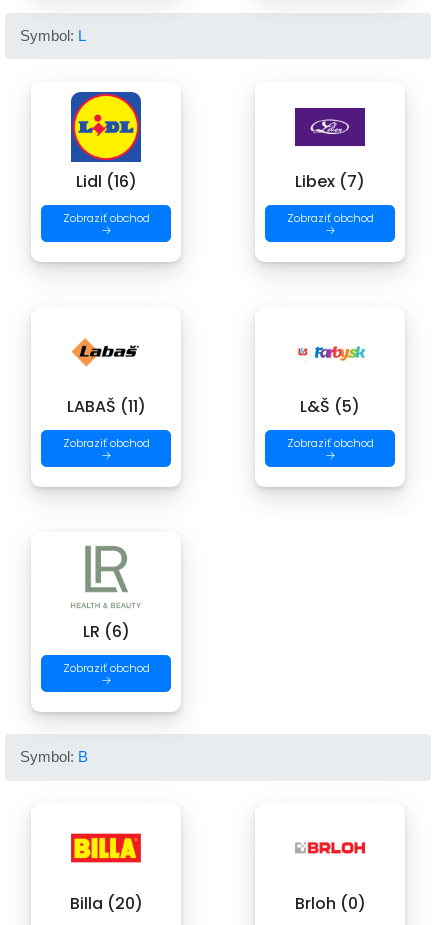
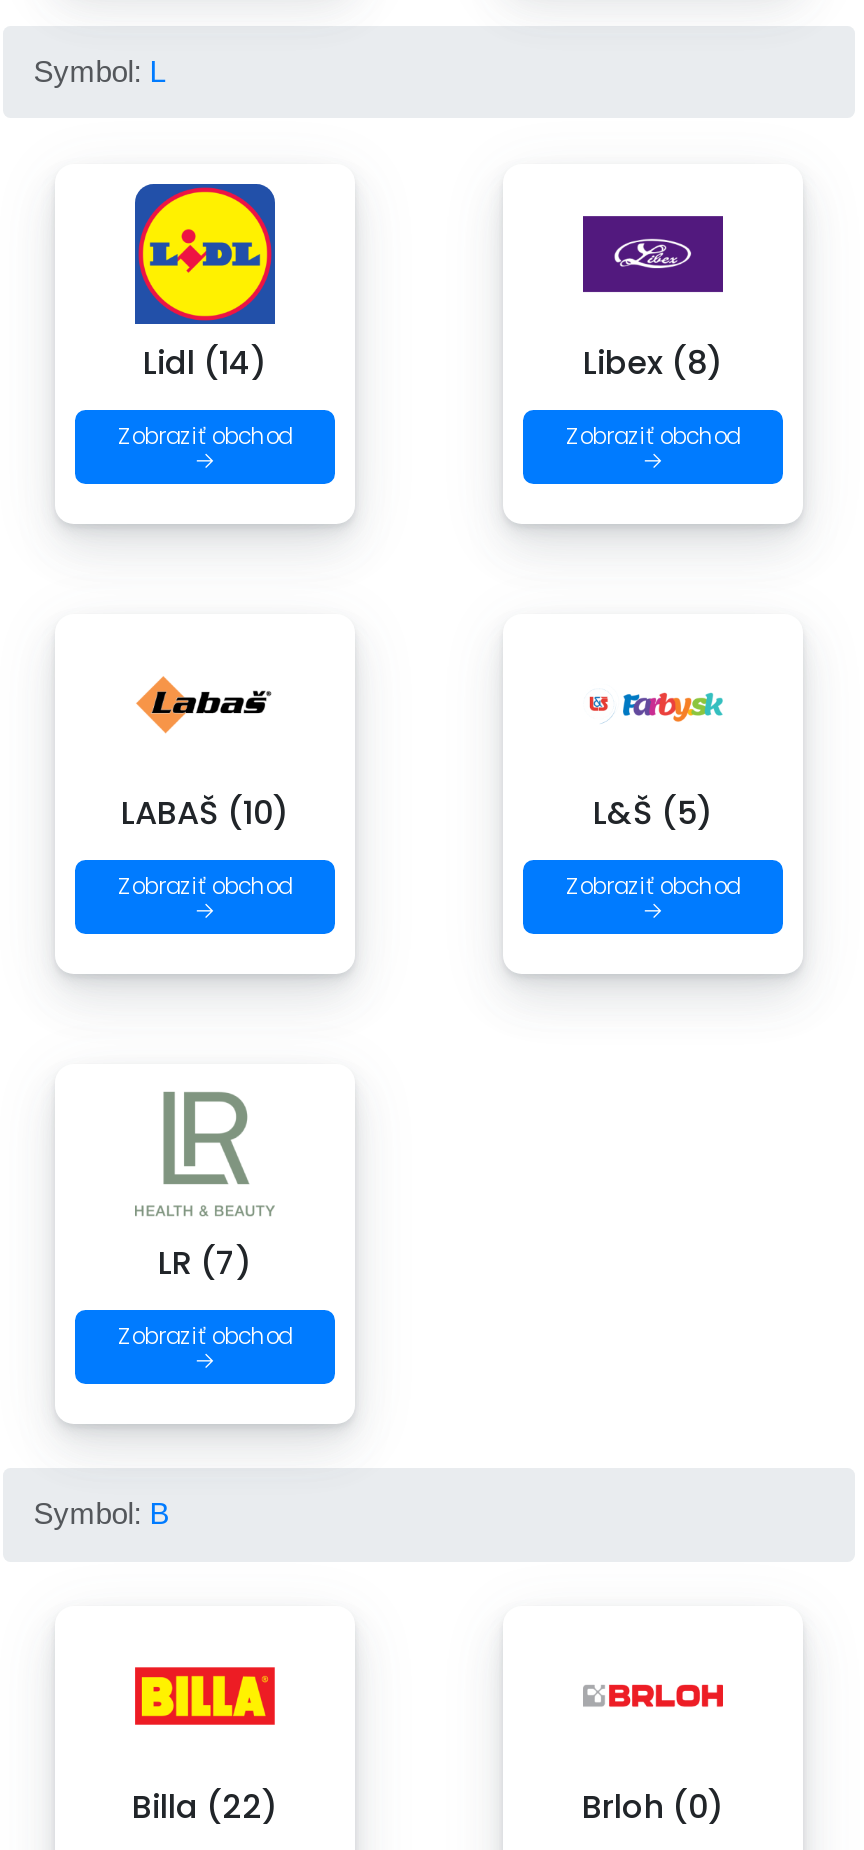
- Lidl (16)
+ Lidl (14)

- Libex (7)
+ Libex (8)

- LABAŠ (11)
+ LABAŠ (10)

- LR (6)
+ LR (7)

- Billa (20)
+ Billa (22)
